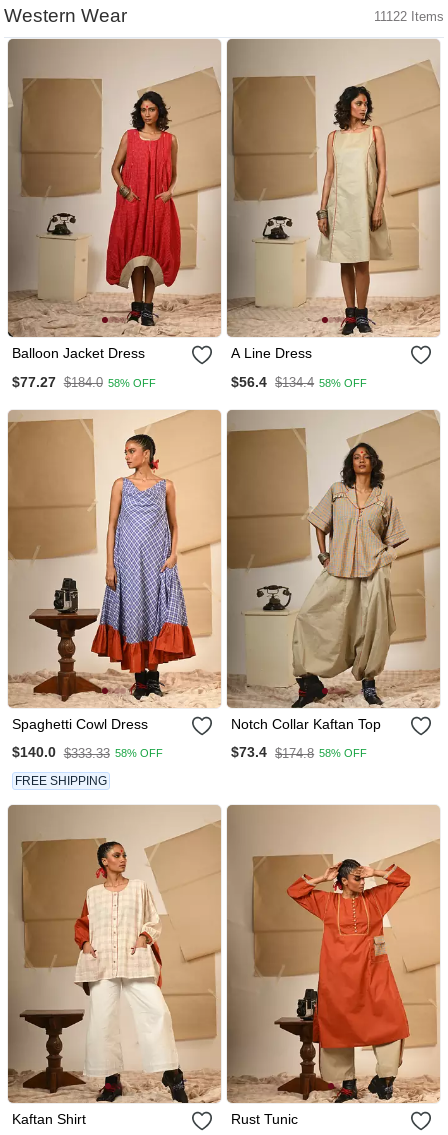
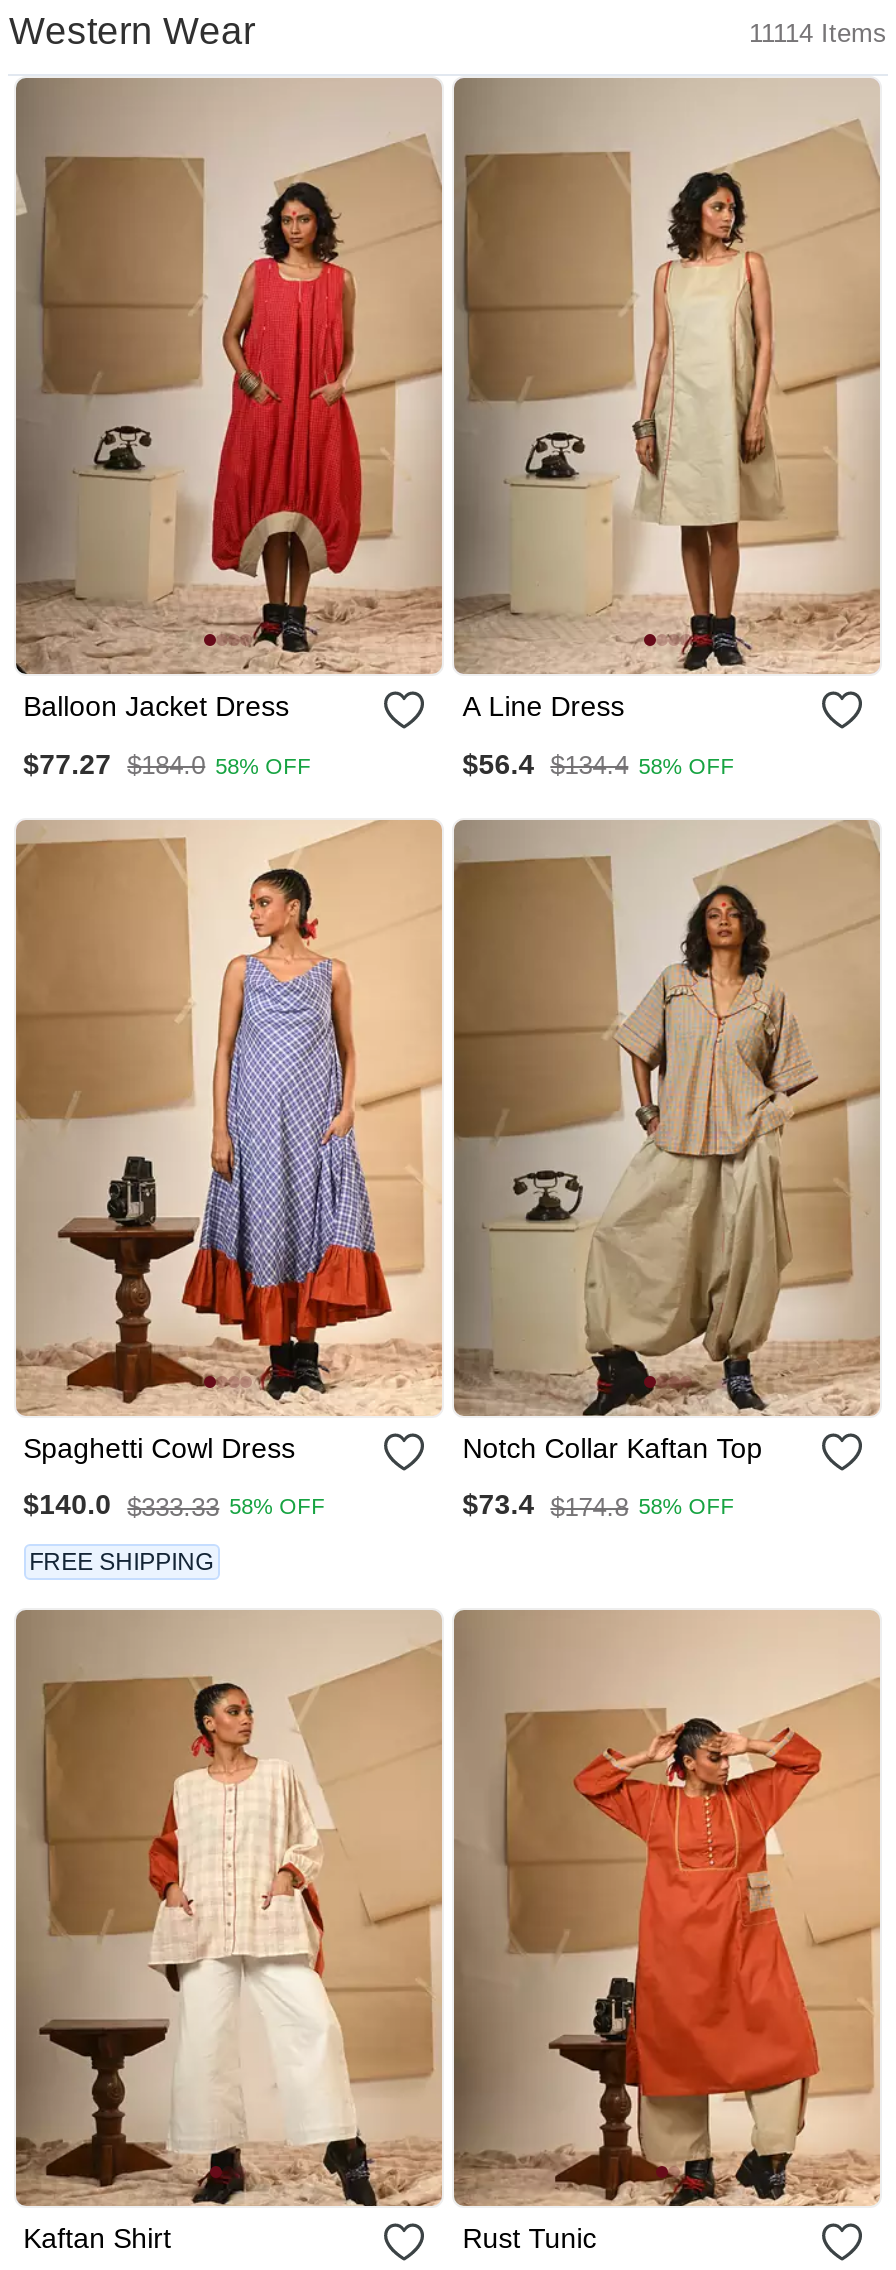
- 11122 Items
+ 11114 Items
